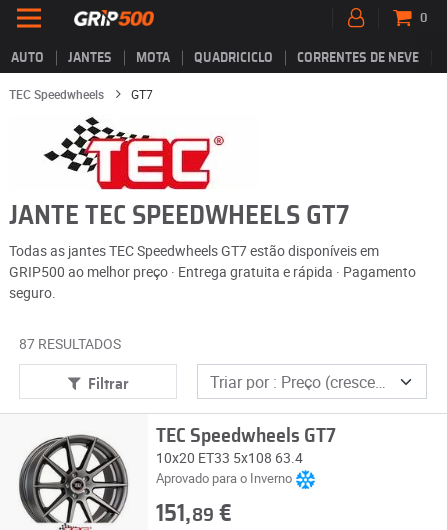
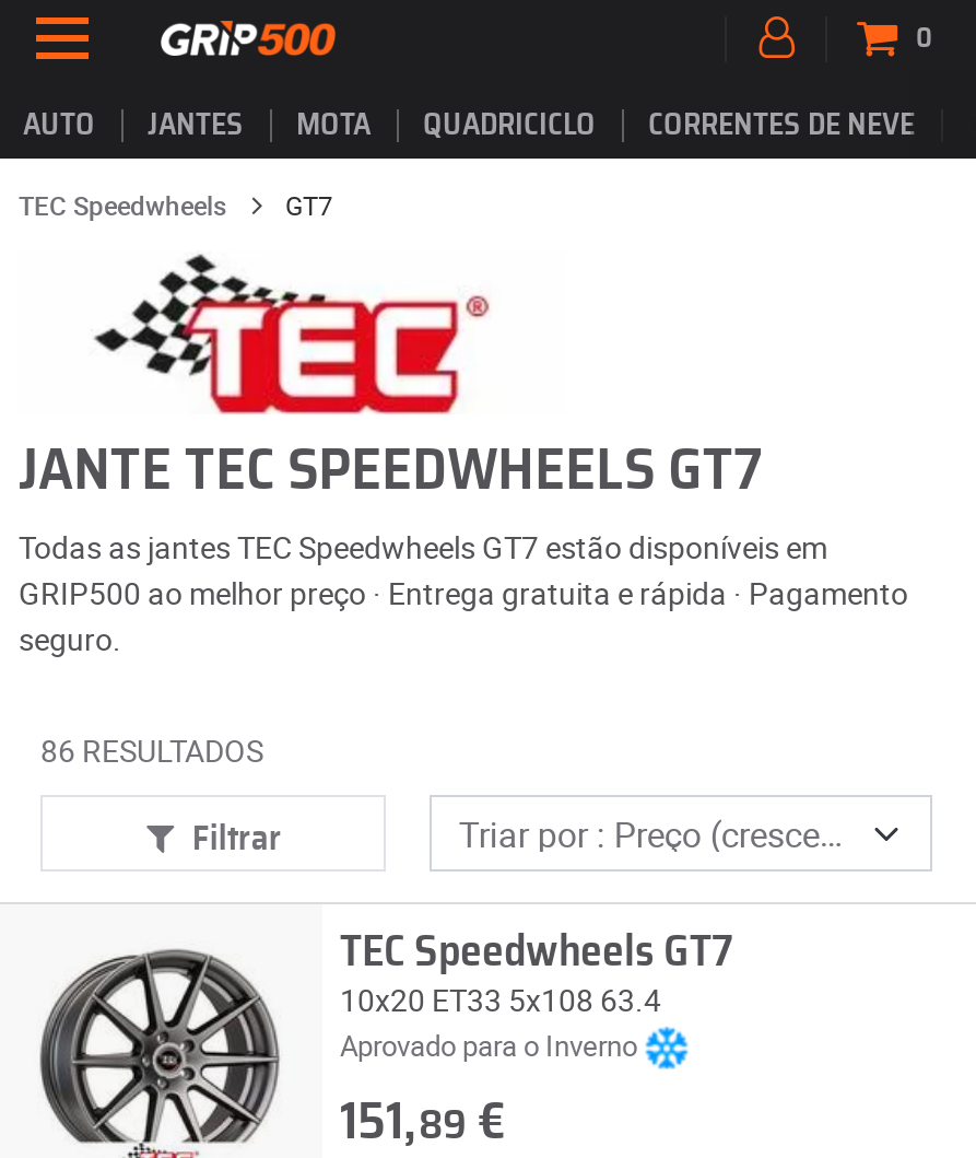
- 87 RESULTADOS
+ 86 RESULTADOS
